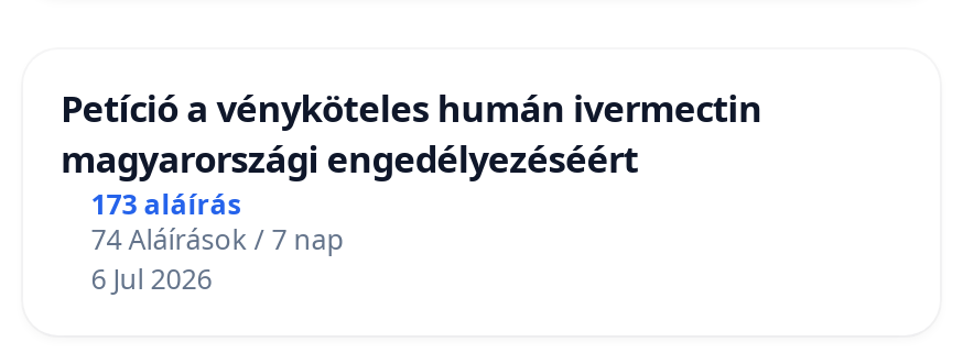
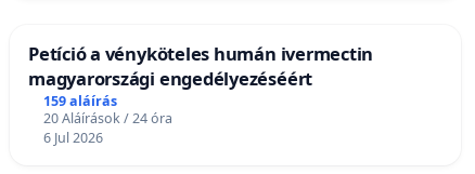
- 173 aláírás
+ 159 aláírás

- 74 Aláírások / 7 nap
+ 20 Aláírások / 24 óra
